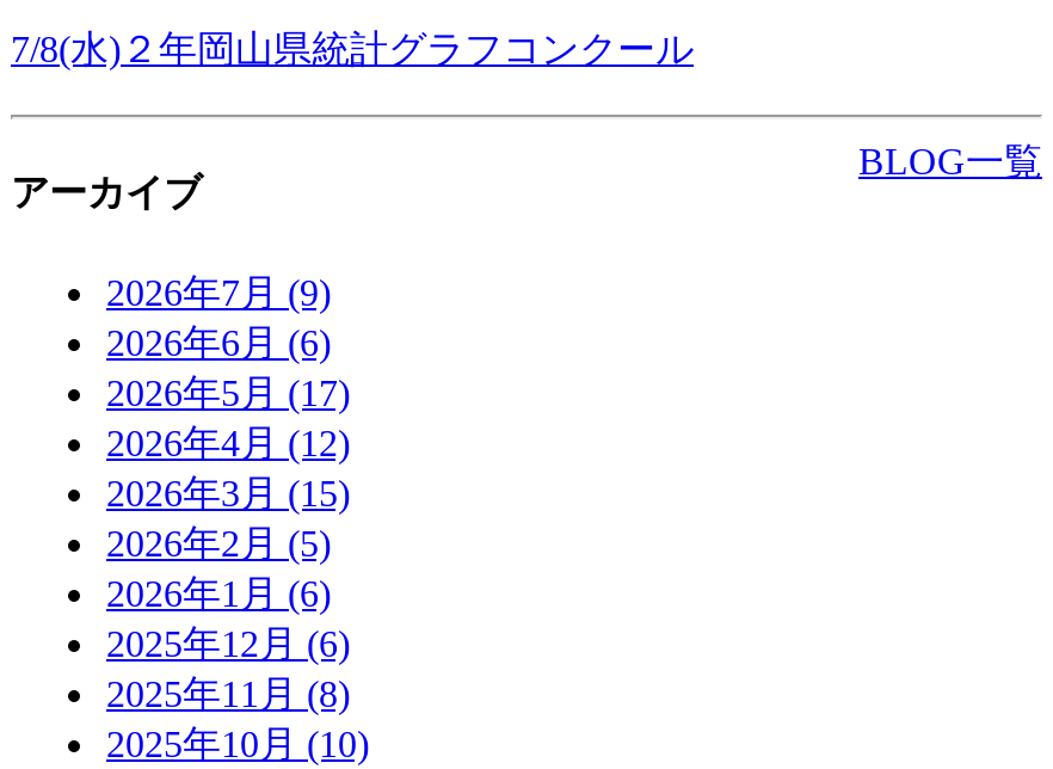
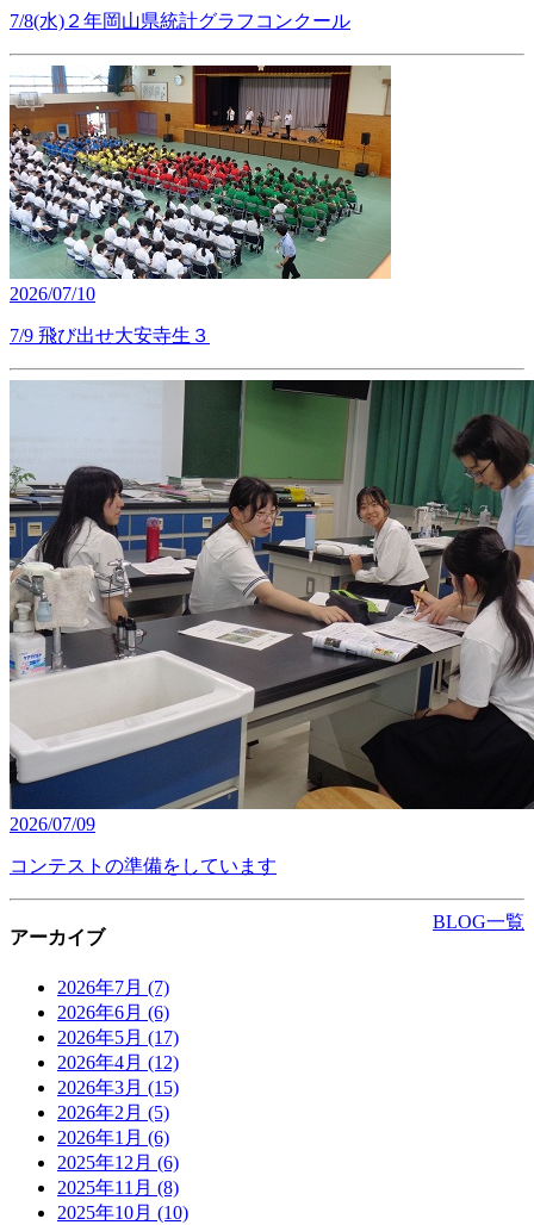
+ [image]
+ 2026/07/10
+ 7/9 飛び出せ大安寺生３

+ [image]
+ 2026/07/09
+ コンテストの準備をしています

- 2026年7月(9)
+ 2026年7月(7)
